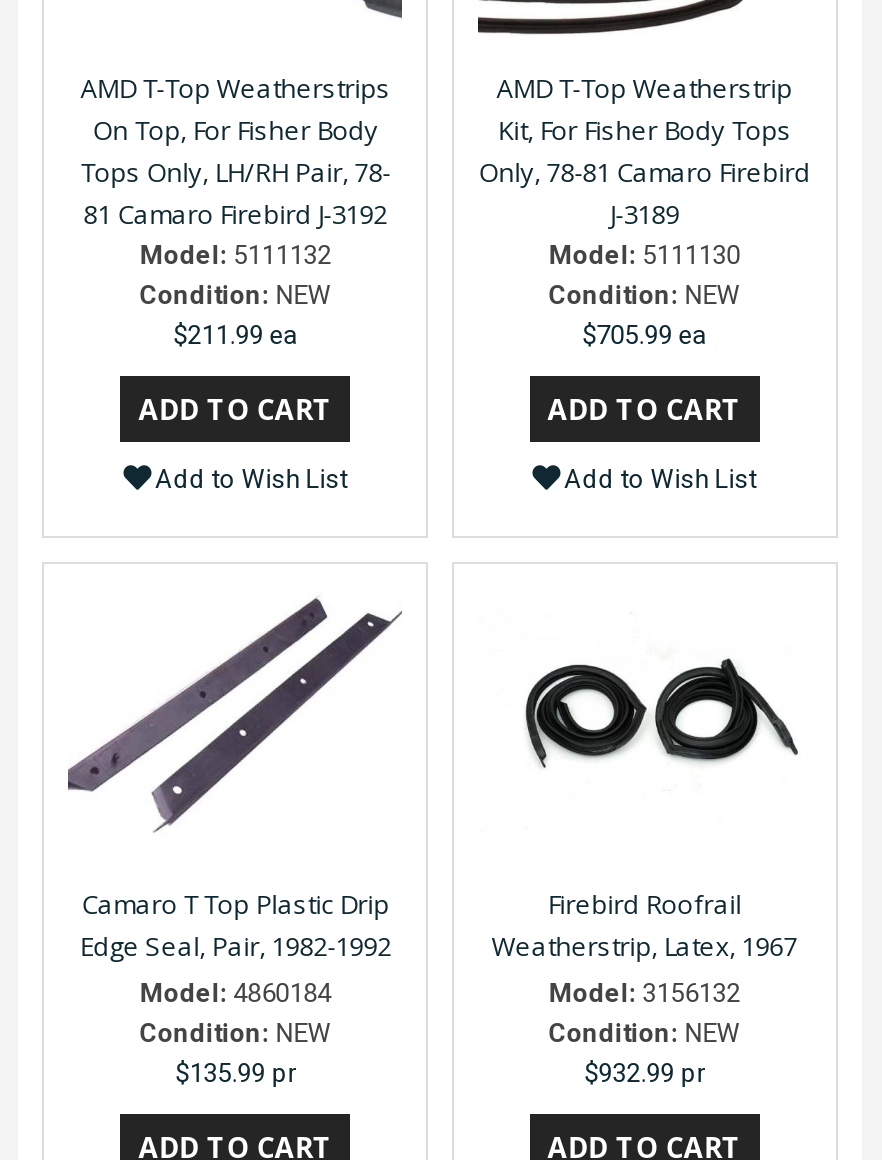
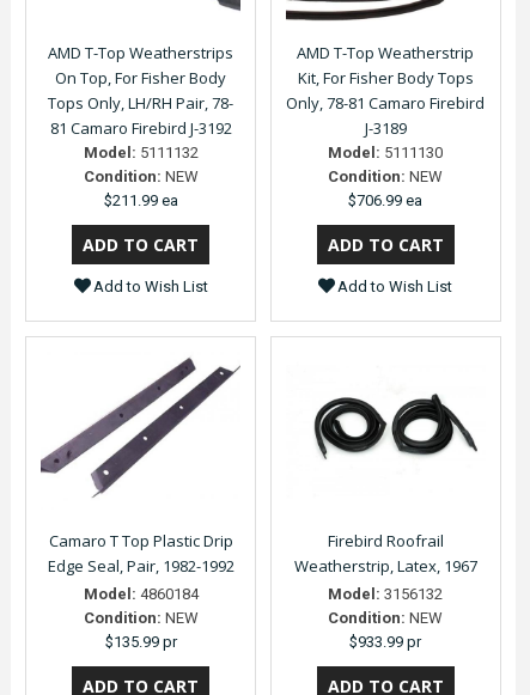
- $705.99 ea
+ $706.99 ea

- $932.99 pr
+ $933.99 pr
